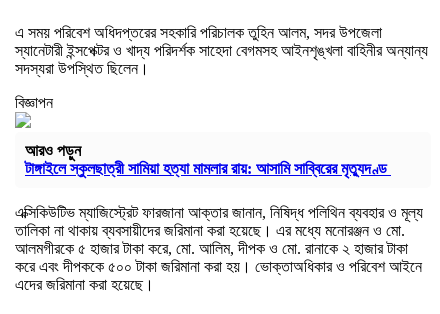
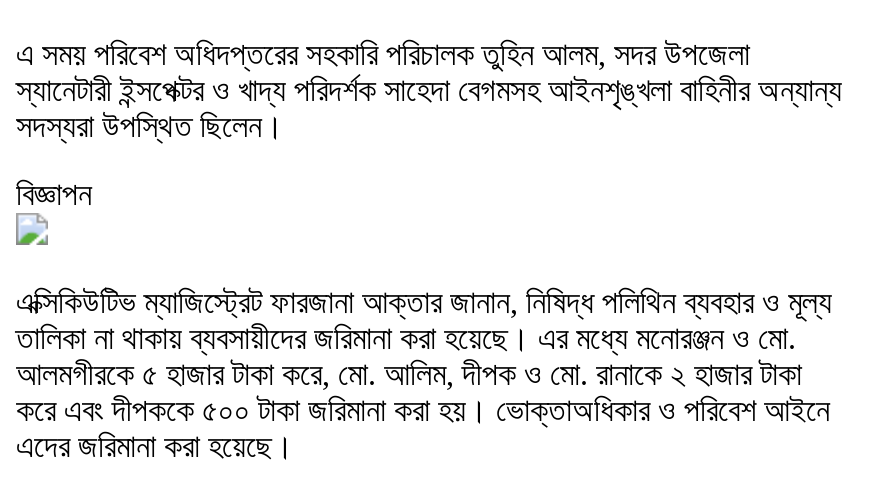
- আরও পড়ুন
- টাঙ্গাইলে স্কুলছাত্রী সামিয়া হত্যা মামলার রায়: আসামি সাব্বিরের মৃত্যুদণ্ড
